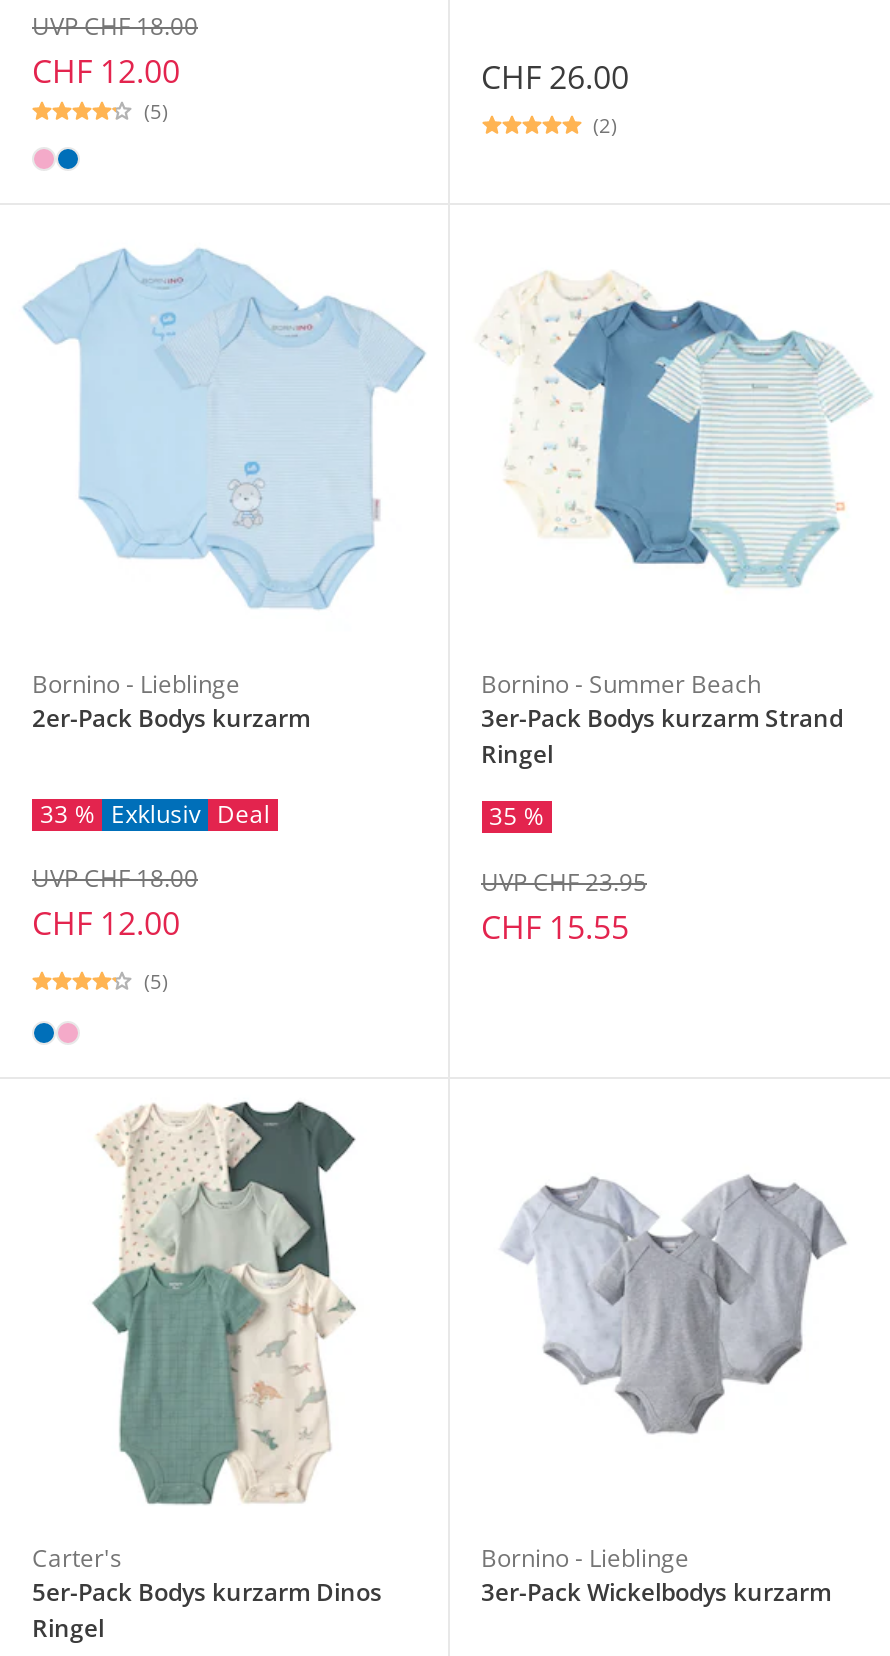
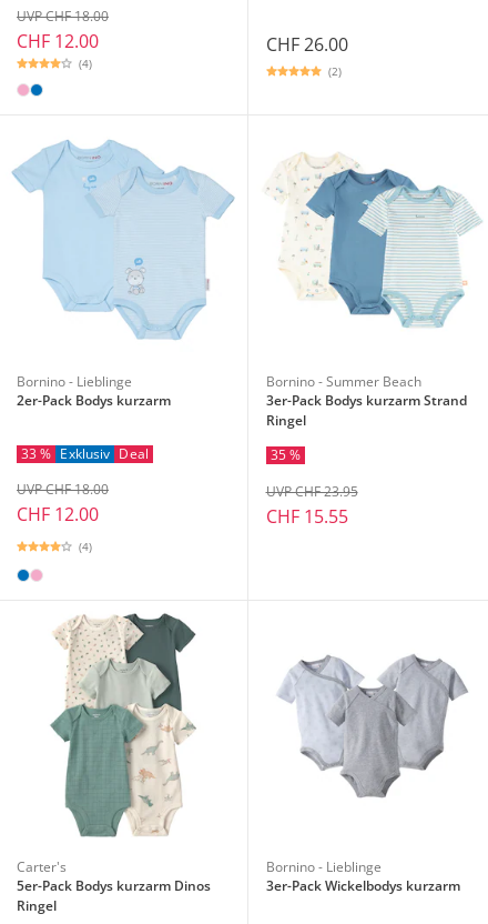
- (5)
+ (4)

- (5)
+ (4)
